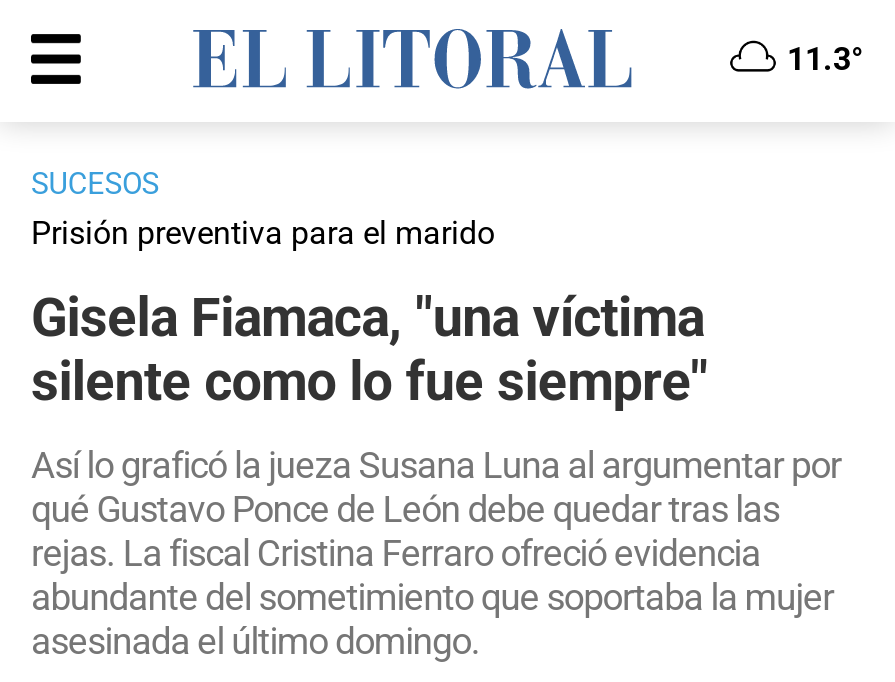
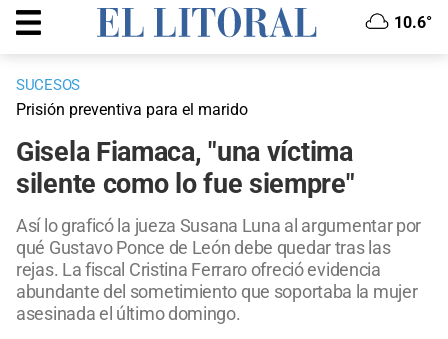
- 11.3°
+ 10.6°
